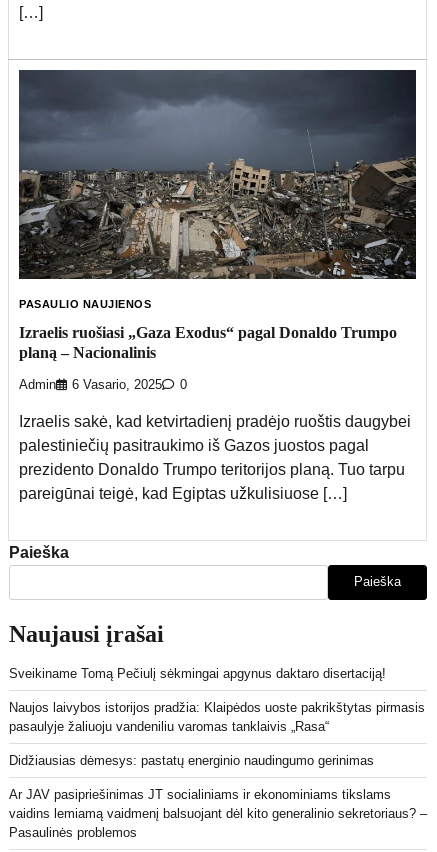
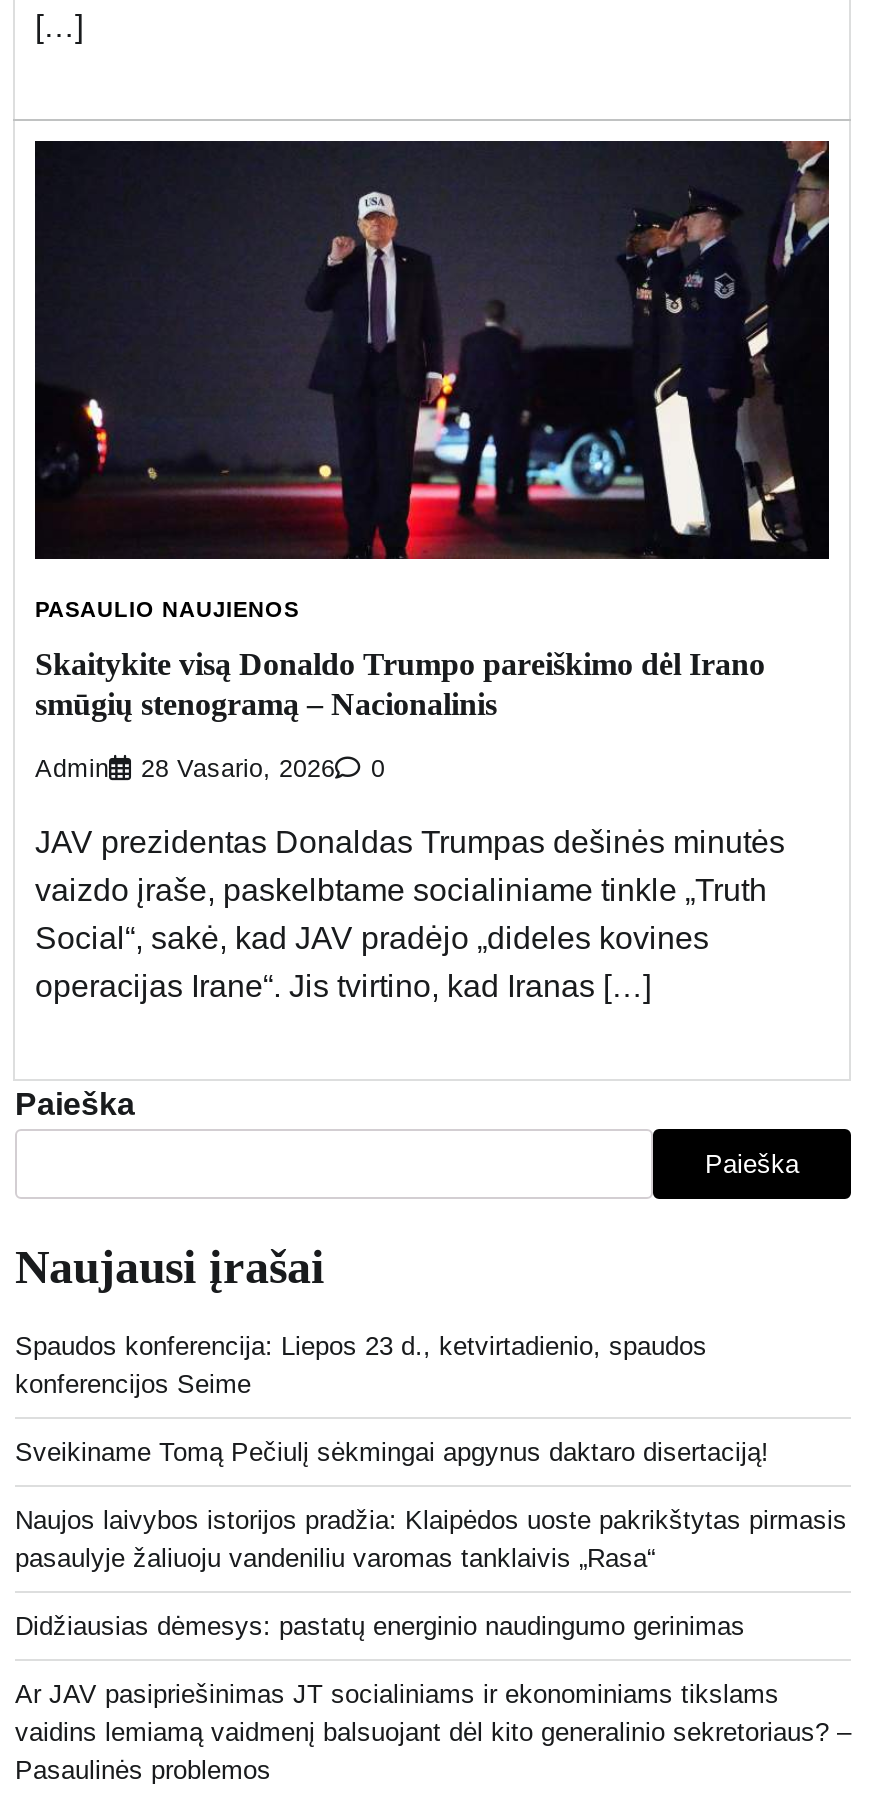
- [image]
+ [image]

- Izraelis ruošiasi „Gaza Exodus“ pagal Donaldo Trumpo
- planą – Nacionalinis
+ Skaitykite visą Donaldo Trumpo pareiškimo dėl Irano
+ smūgių stenogramą – Nacionalinis

- Admin 6 Vasario, 2025 0
+ Admin 28 Vasario, 2026 0

- Izraelis sakė, kad ketvirtadienį pradėjo ruoštis daugybei
- palestiniečių pasitraukimo iš Gazos juostos pagal
- prezidento Donaldo Trumpo teritorijos planą. Tuo tarpu
- pareigūnai teigė, kad Egiptas užkulisiuose […]
+ JAV prezidentas Donaldas Trumpas dešinės minutės
+ vaizdo įraše, paskelbtame socialiniame tinkle „Truth
+ Social“, sakė, kad JAV pradėjo „dideles kovines
+ operacijas Irane“. Jis tvirtino, kad Iranas […]

+ Spaudos konferencija: Liepos 23 d., ketvirtadienio, spaudos
+ konferencijos Seime
